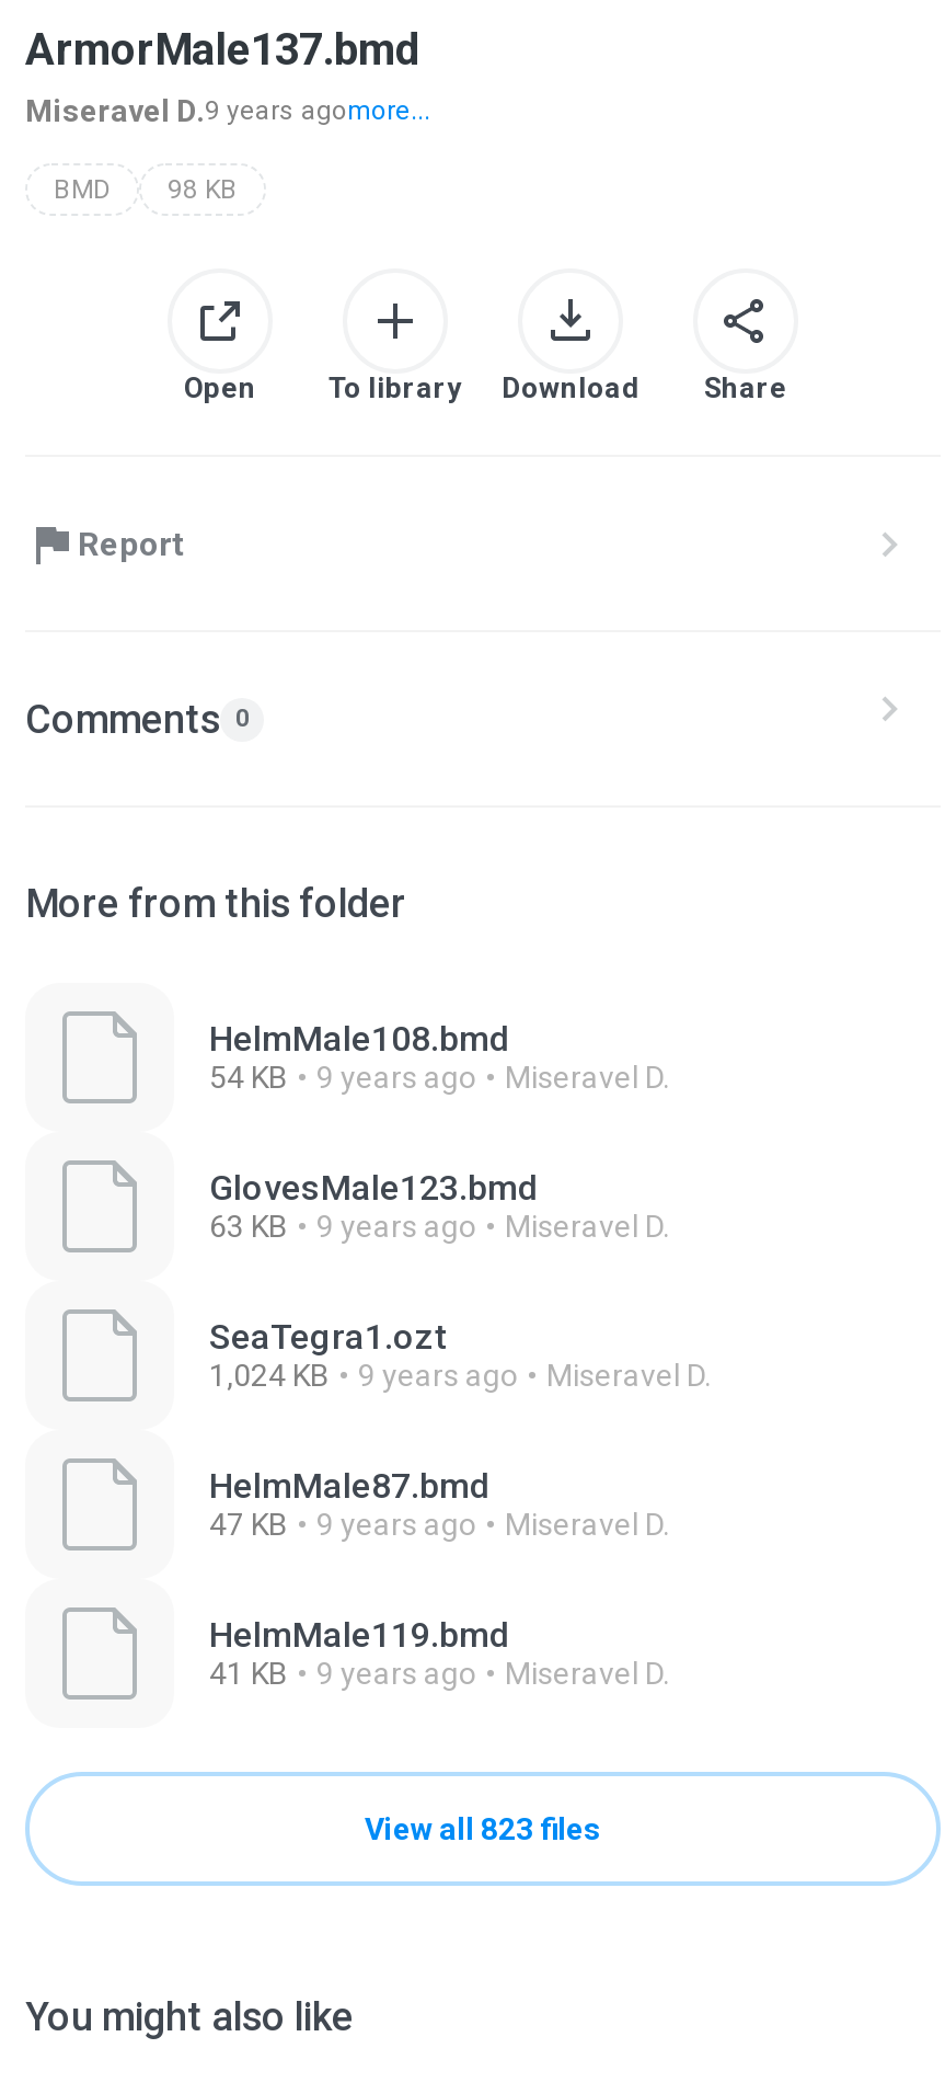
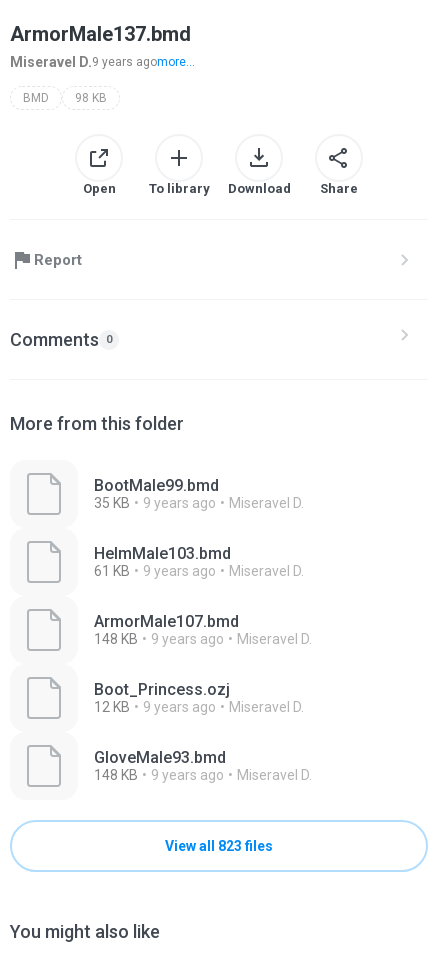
- HelmMale108.bmd
- 54 KB
+ BootMale99.bmd
+ 35 KB

- GlovesMale123.bmd
- 63 KB
+ HelmMale103.bmd
+ 61 KB

- SeaTegra1.ozt
- 1,024 KB
+ ArmorMale107.bmd
+ 148 KB

- HelmMale87.bmd
- 47 KB
+ Boot_Princess.ozj
+ 12 KB

- HelmMale119.bmd
- 41 KB
+ GloveMale93.bmd
+ 148 KB
